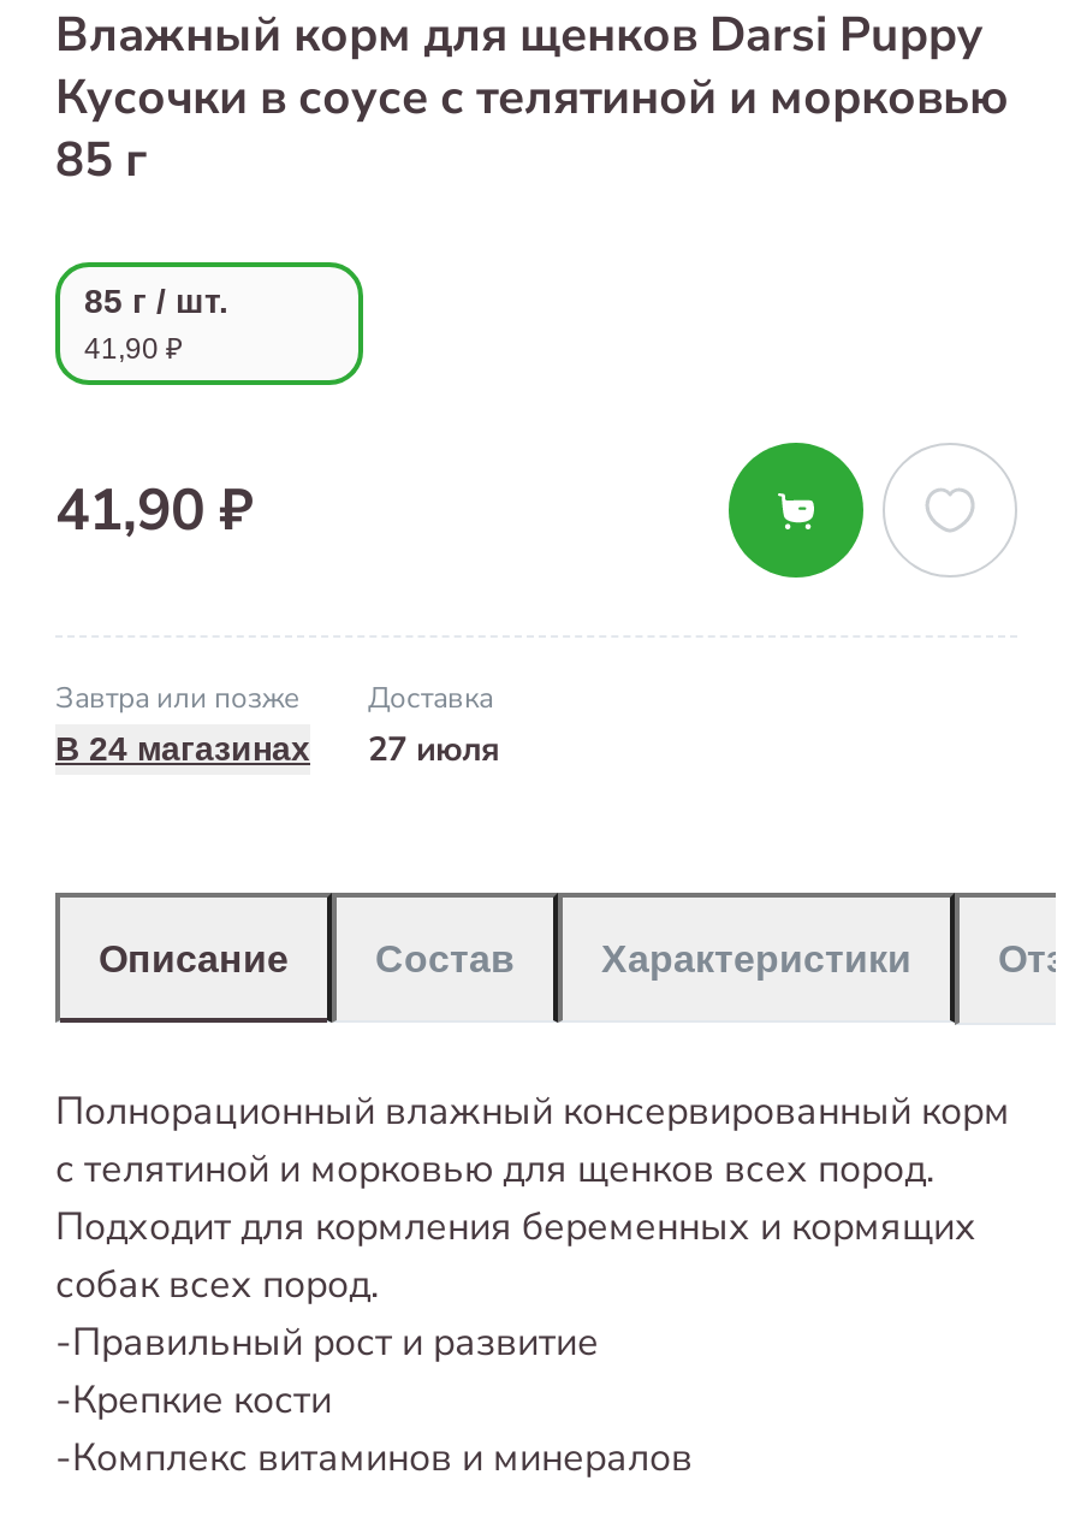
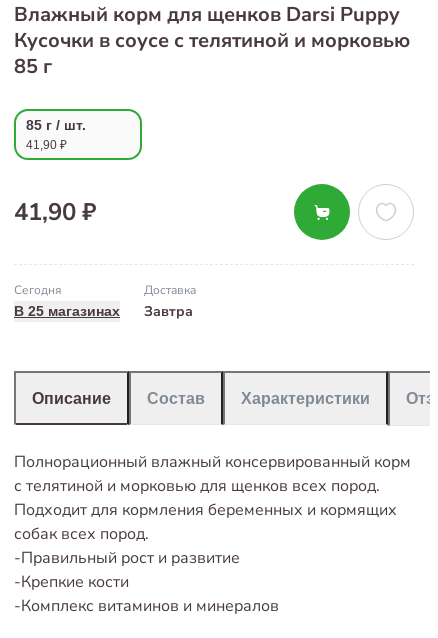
- Завтра или позже
- В 24 магазинах
+ Сегодня
+ В 25 магазинах

- 27 июля
+ Завтра
